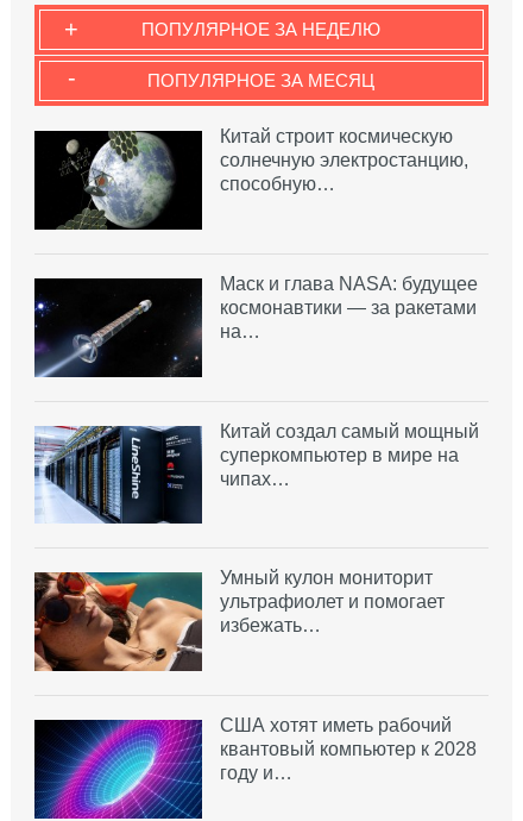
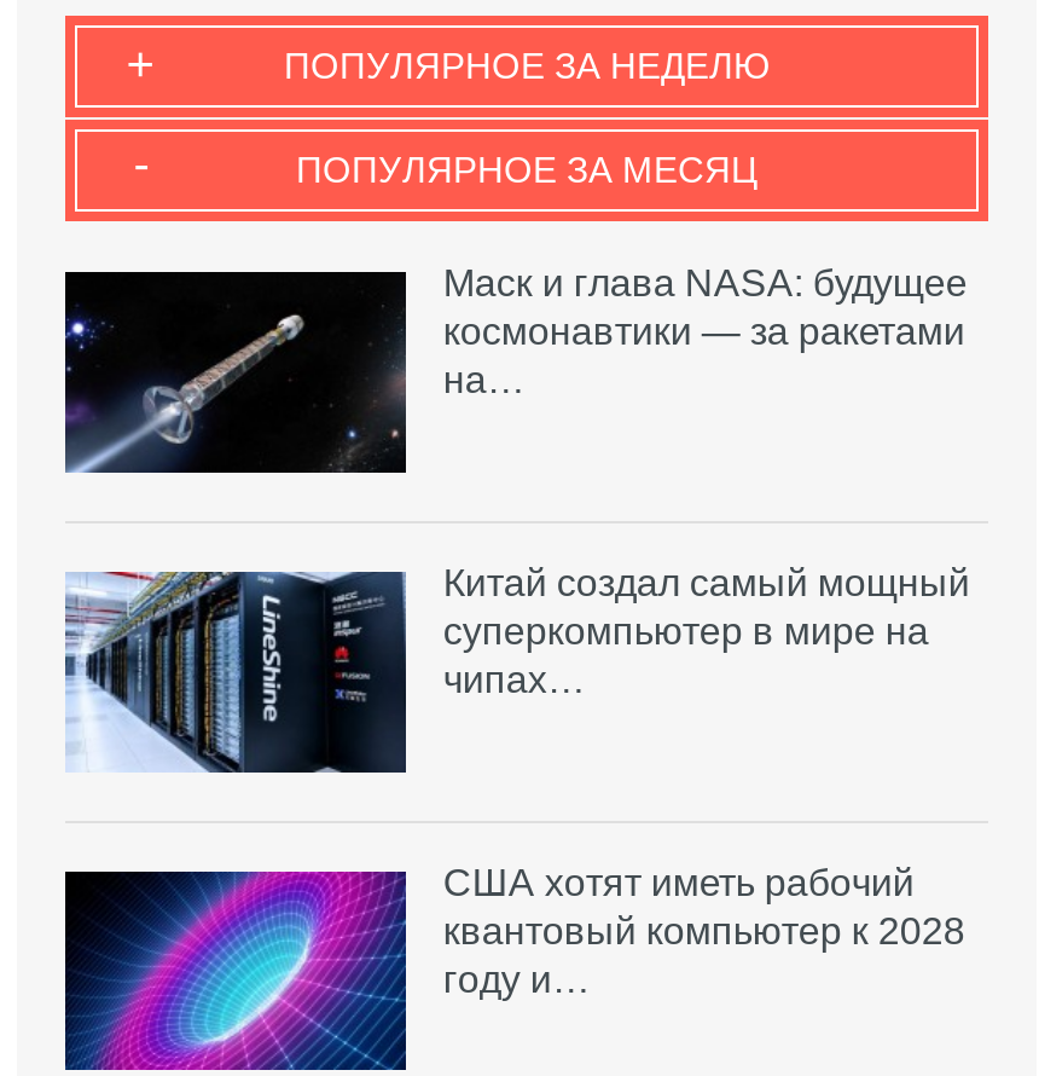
- [image]
- Китай строит космическую
- солнечную электростанцию,
- способную…

- [image]
- Умный кулон мониторит
- ультрафиолет и помогает
- избежать…
